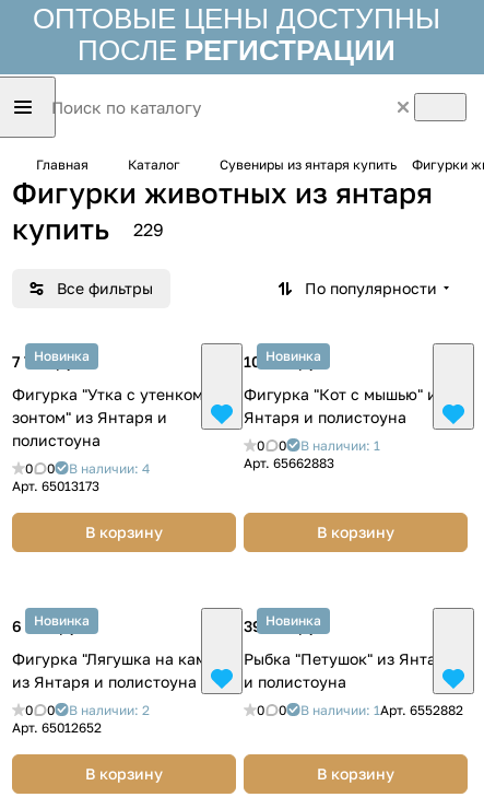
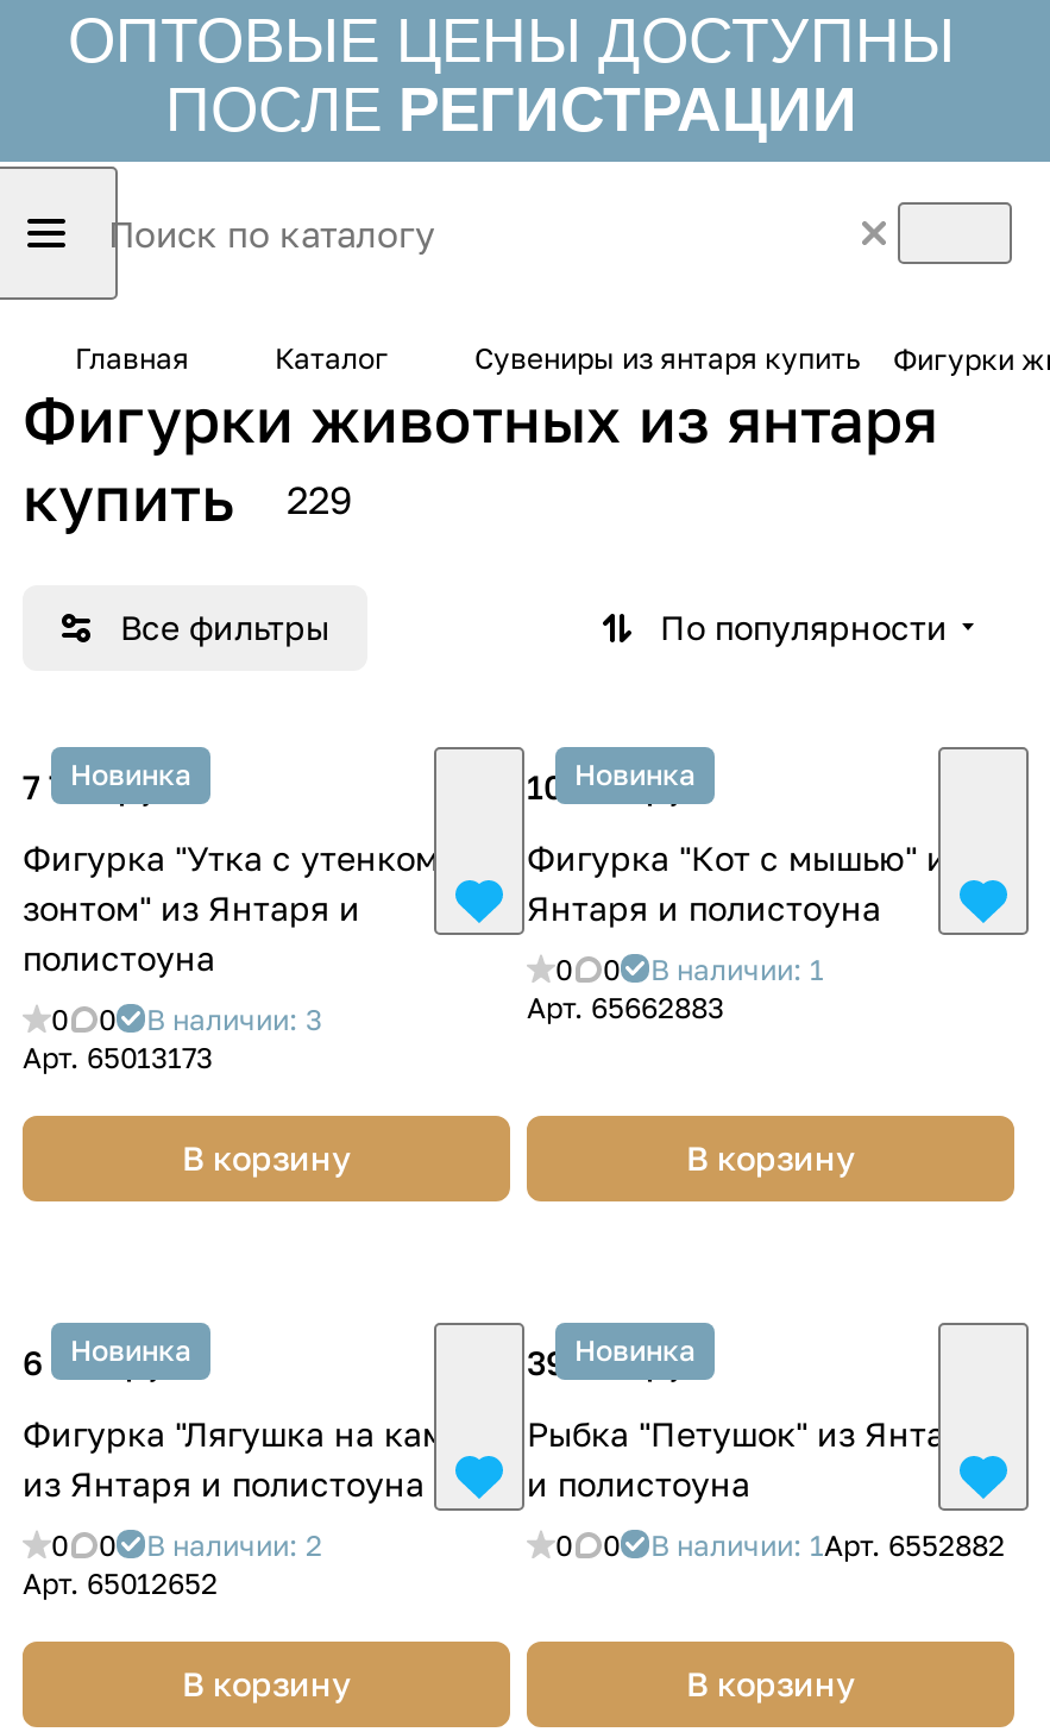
- 0 0 В наличии: 4
+ 0 0 В наличии: 3
